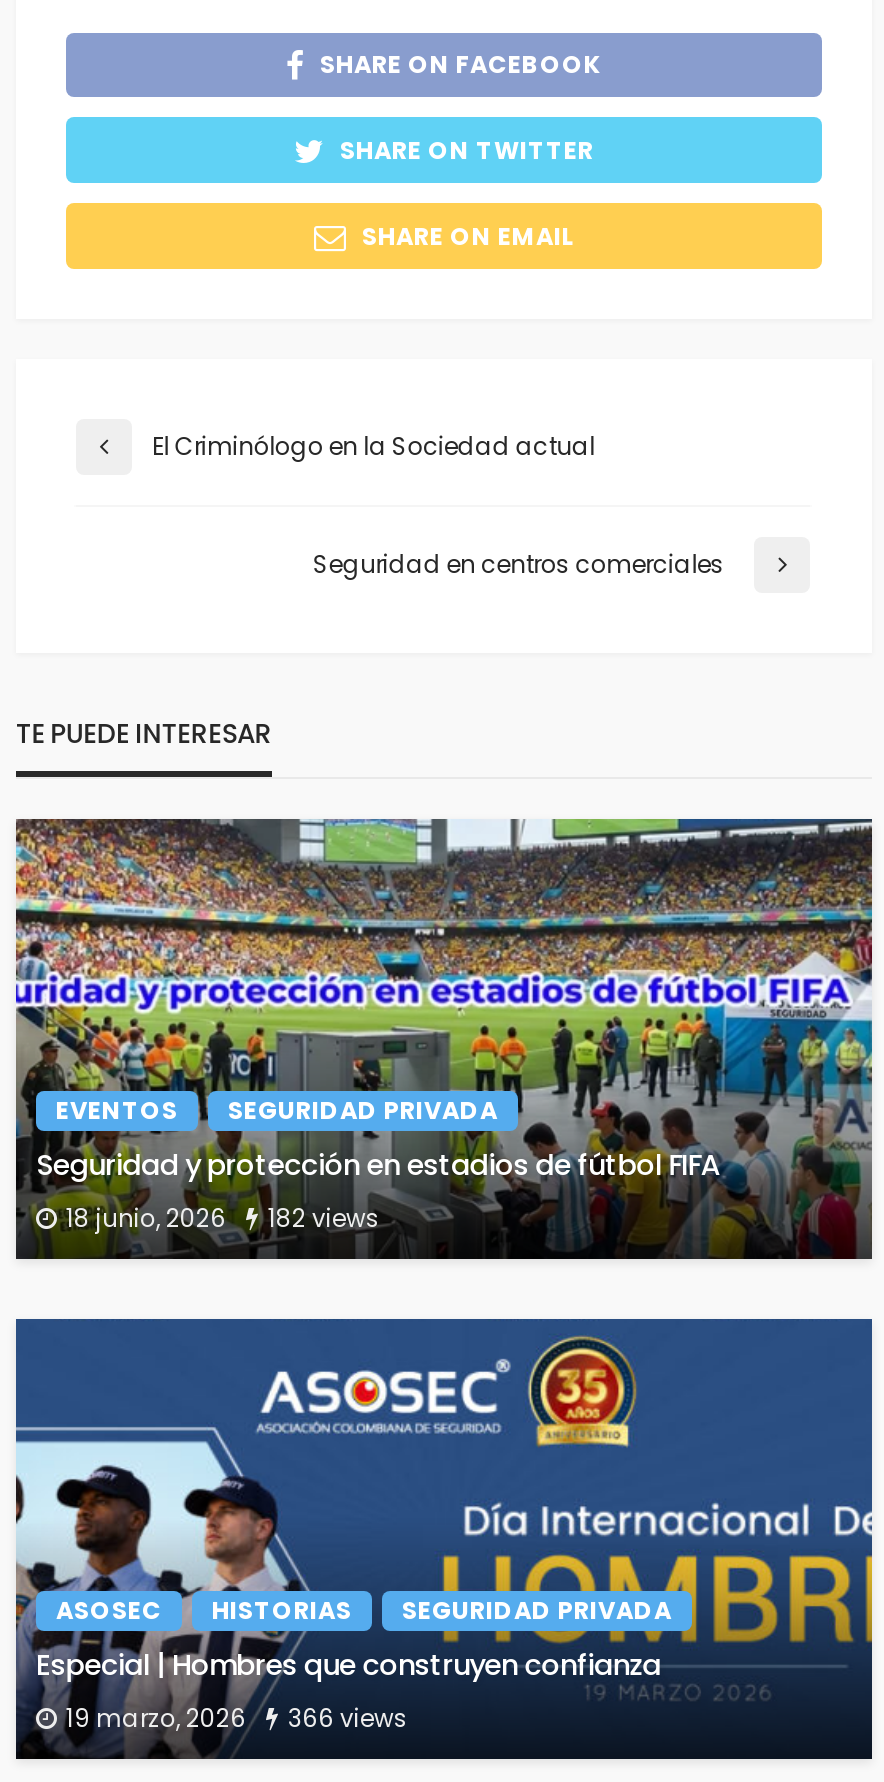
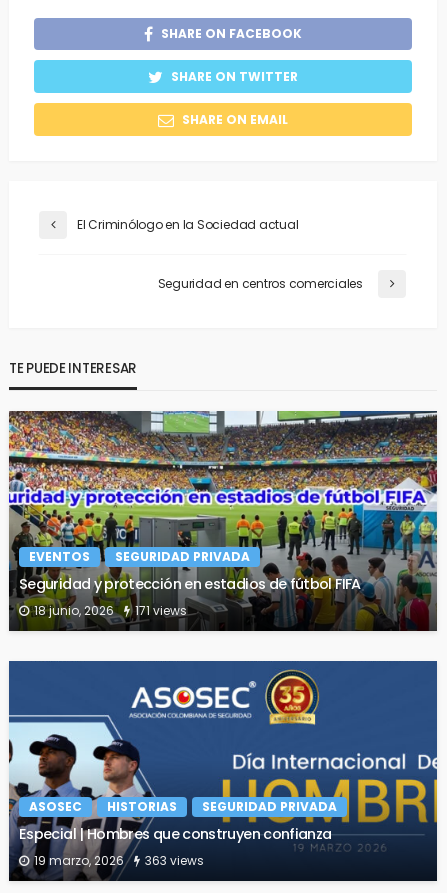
- 18 junio, 2026 182 views
+ 18 junio, 2026 171 views

- 19 marzo, 2026 366 views
+ 19 marzo, 2026 363 views
